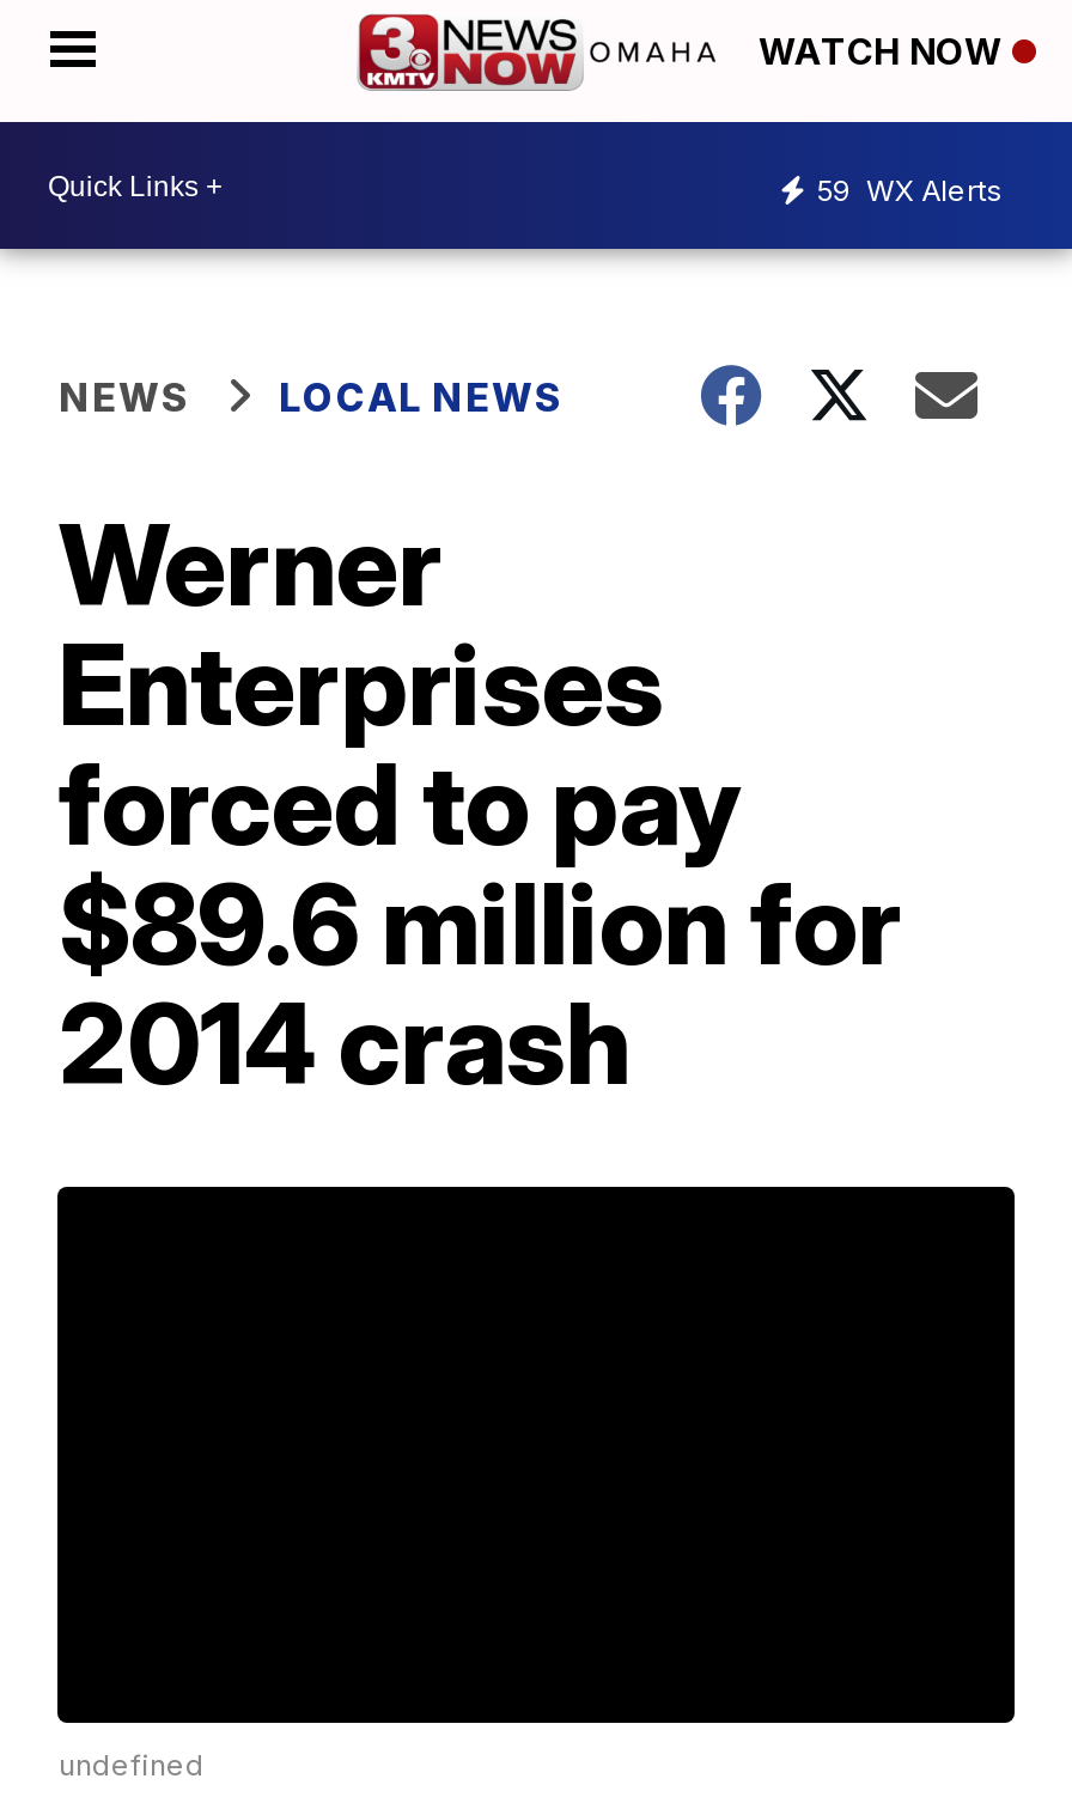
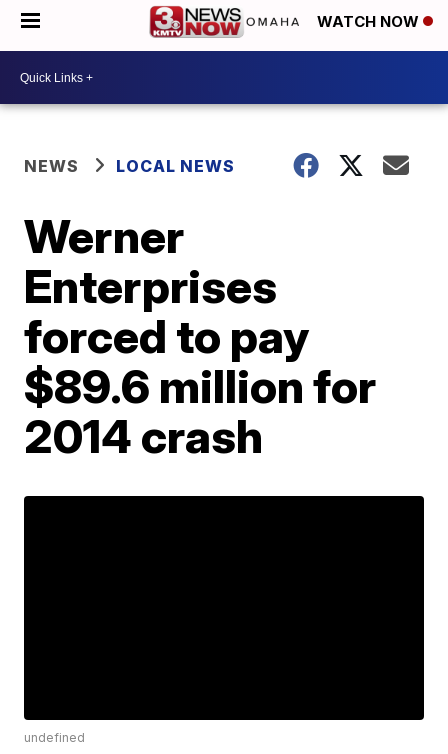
- 59 WX Alerts
